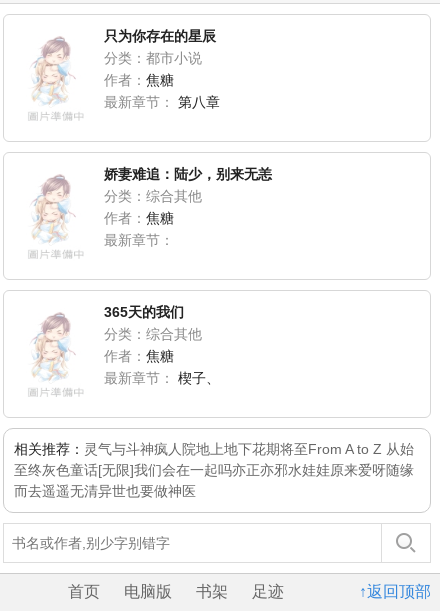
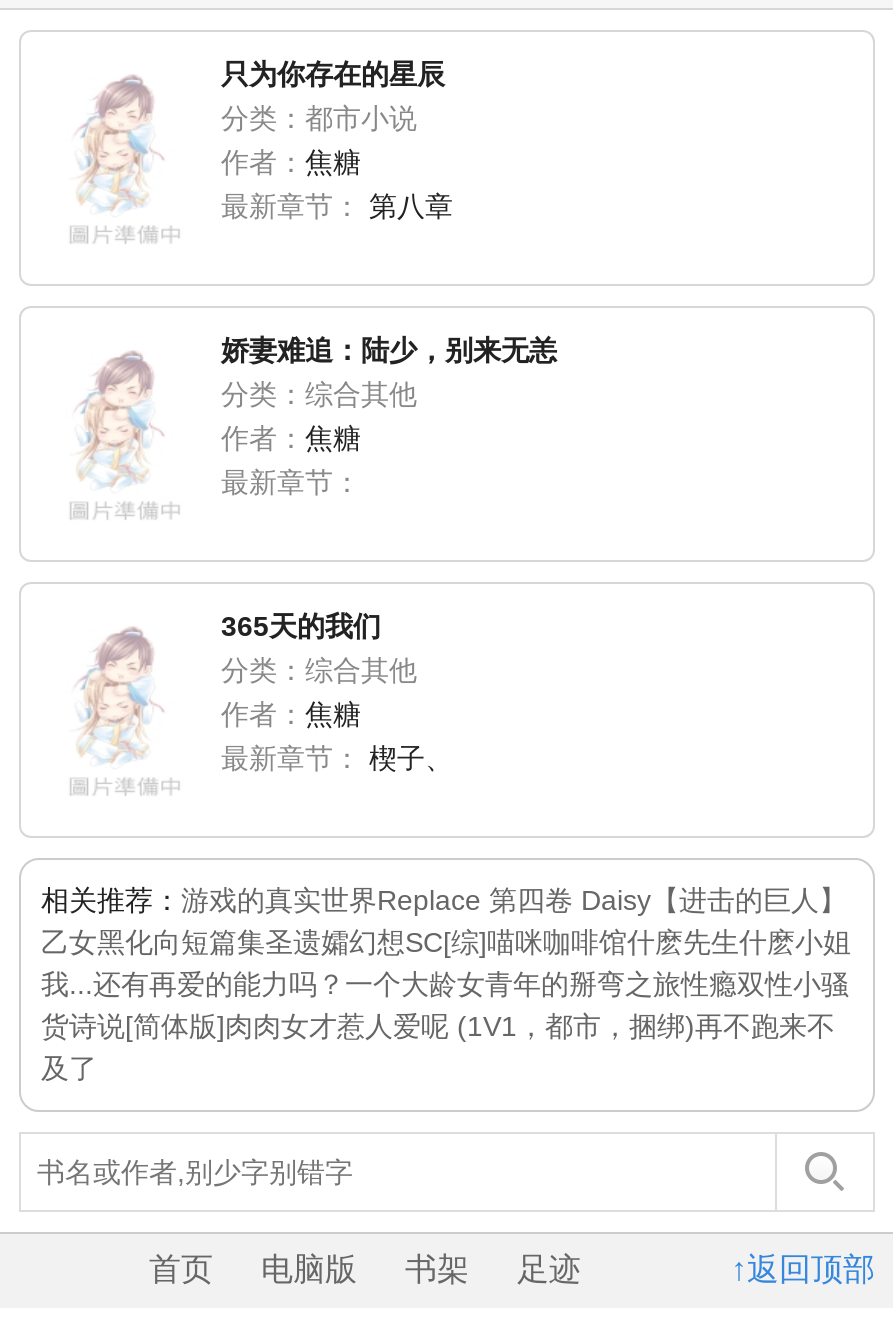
- 相关推荐：灵气与斗神疯人院地上地下花期将至From A to Z 从始
- 至终灰色童话[无限]我们会在一起吗亦正亦邪水娃娃原来爱呀随缘
- 而去遥遥无清异世也要做神医
+ 相关推荐：游戏的真实世界Replace 第四卷 Daisy【进击的巨人】
+ 乙女黑化向短篇集圣遗孀幻想SC[综]喵咪咖啡馆什麽先生什麽小姐
+ 我...还有再爱的能力吗？一个大龄女青年的掰弯之旅性瘾双性小骚
+ 货诗说[简体版]肉肉女才惹人爱呢 (1V1，都市，捆绑)再不跑来不
+ 及了
